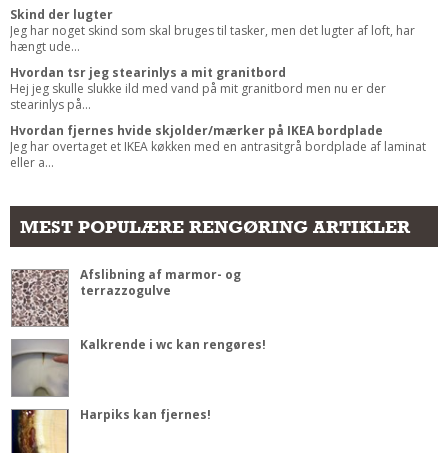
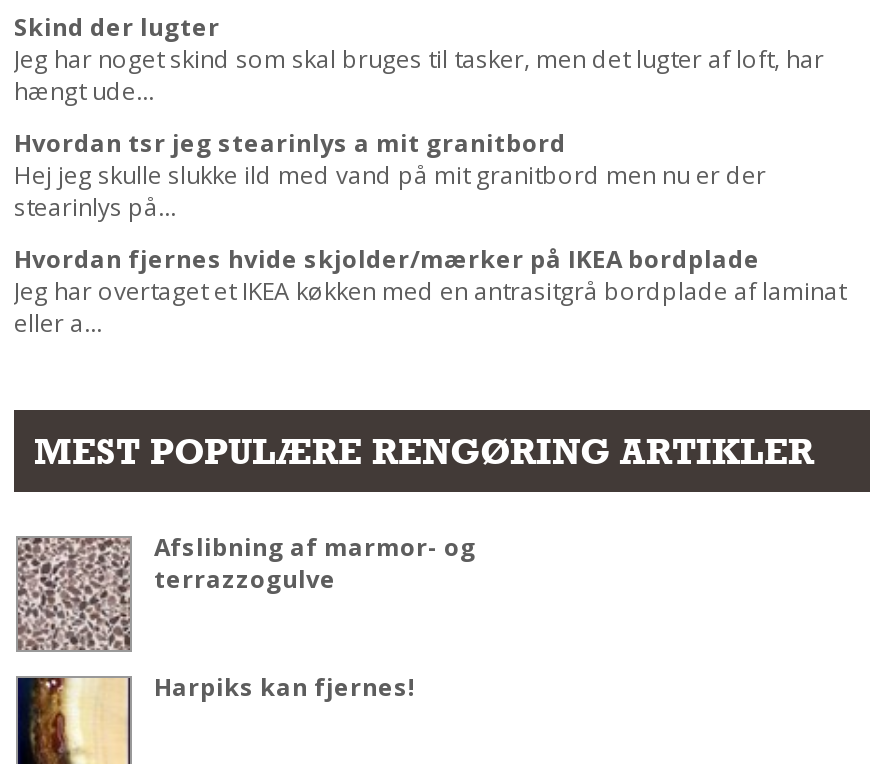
- [image]
- Kalkrende i wc kan rengøres!
